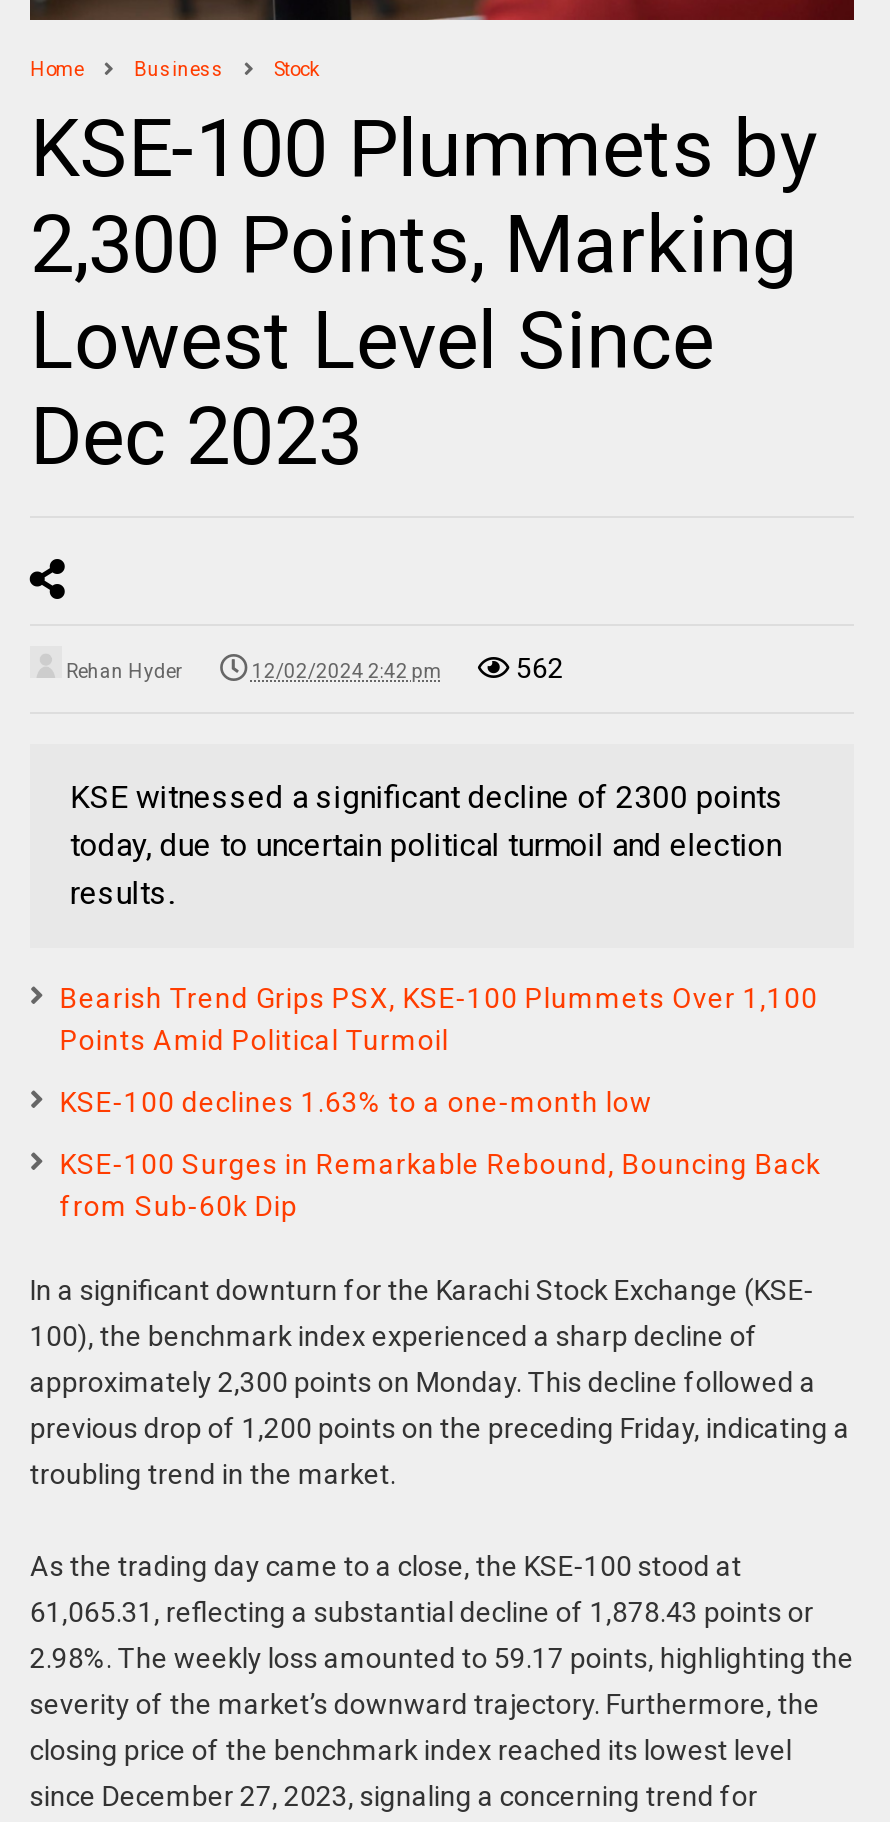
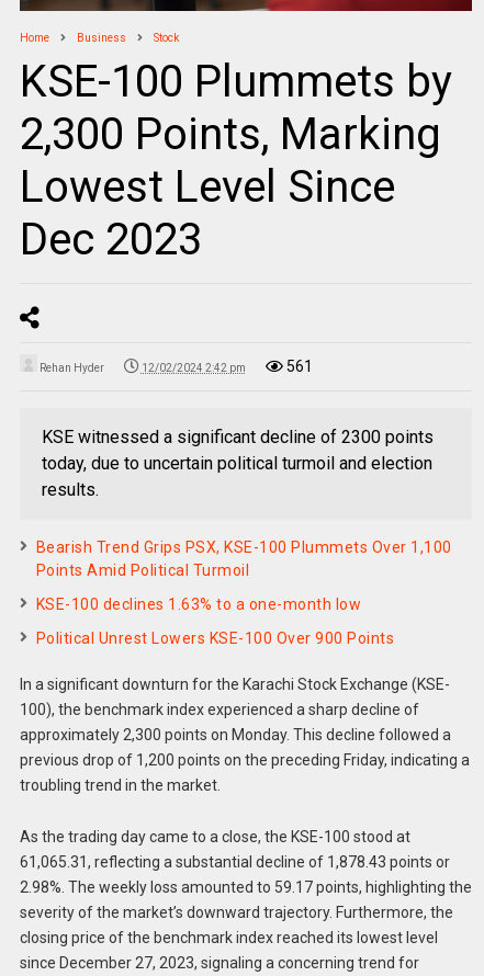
- 562
+ 561

- KSE-100 Surges in Remarkable Rebound, Bouncing Back
- from Sub-60k Dip
+ Political Unrest Lowers KSE-100 Over 900 Points
